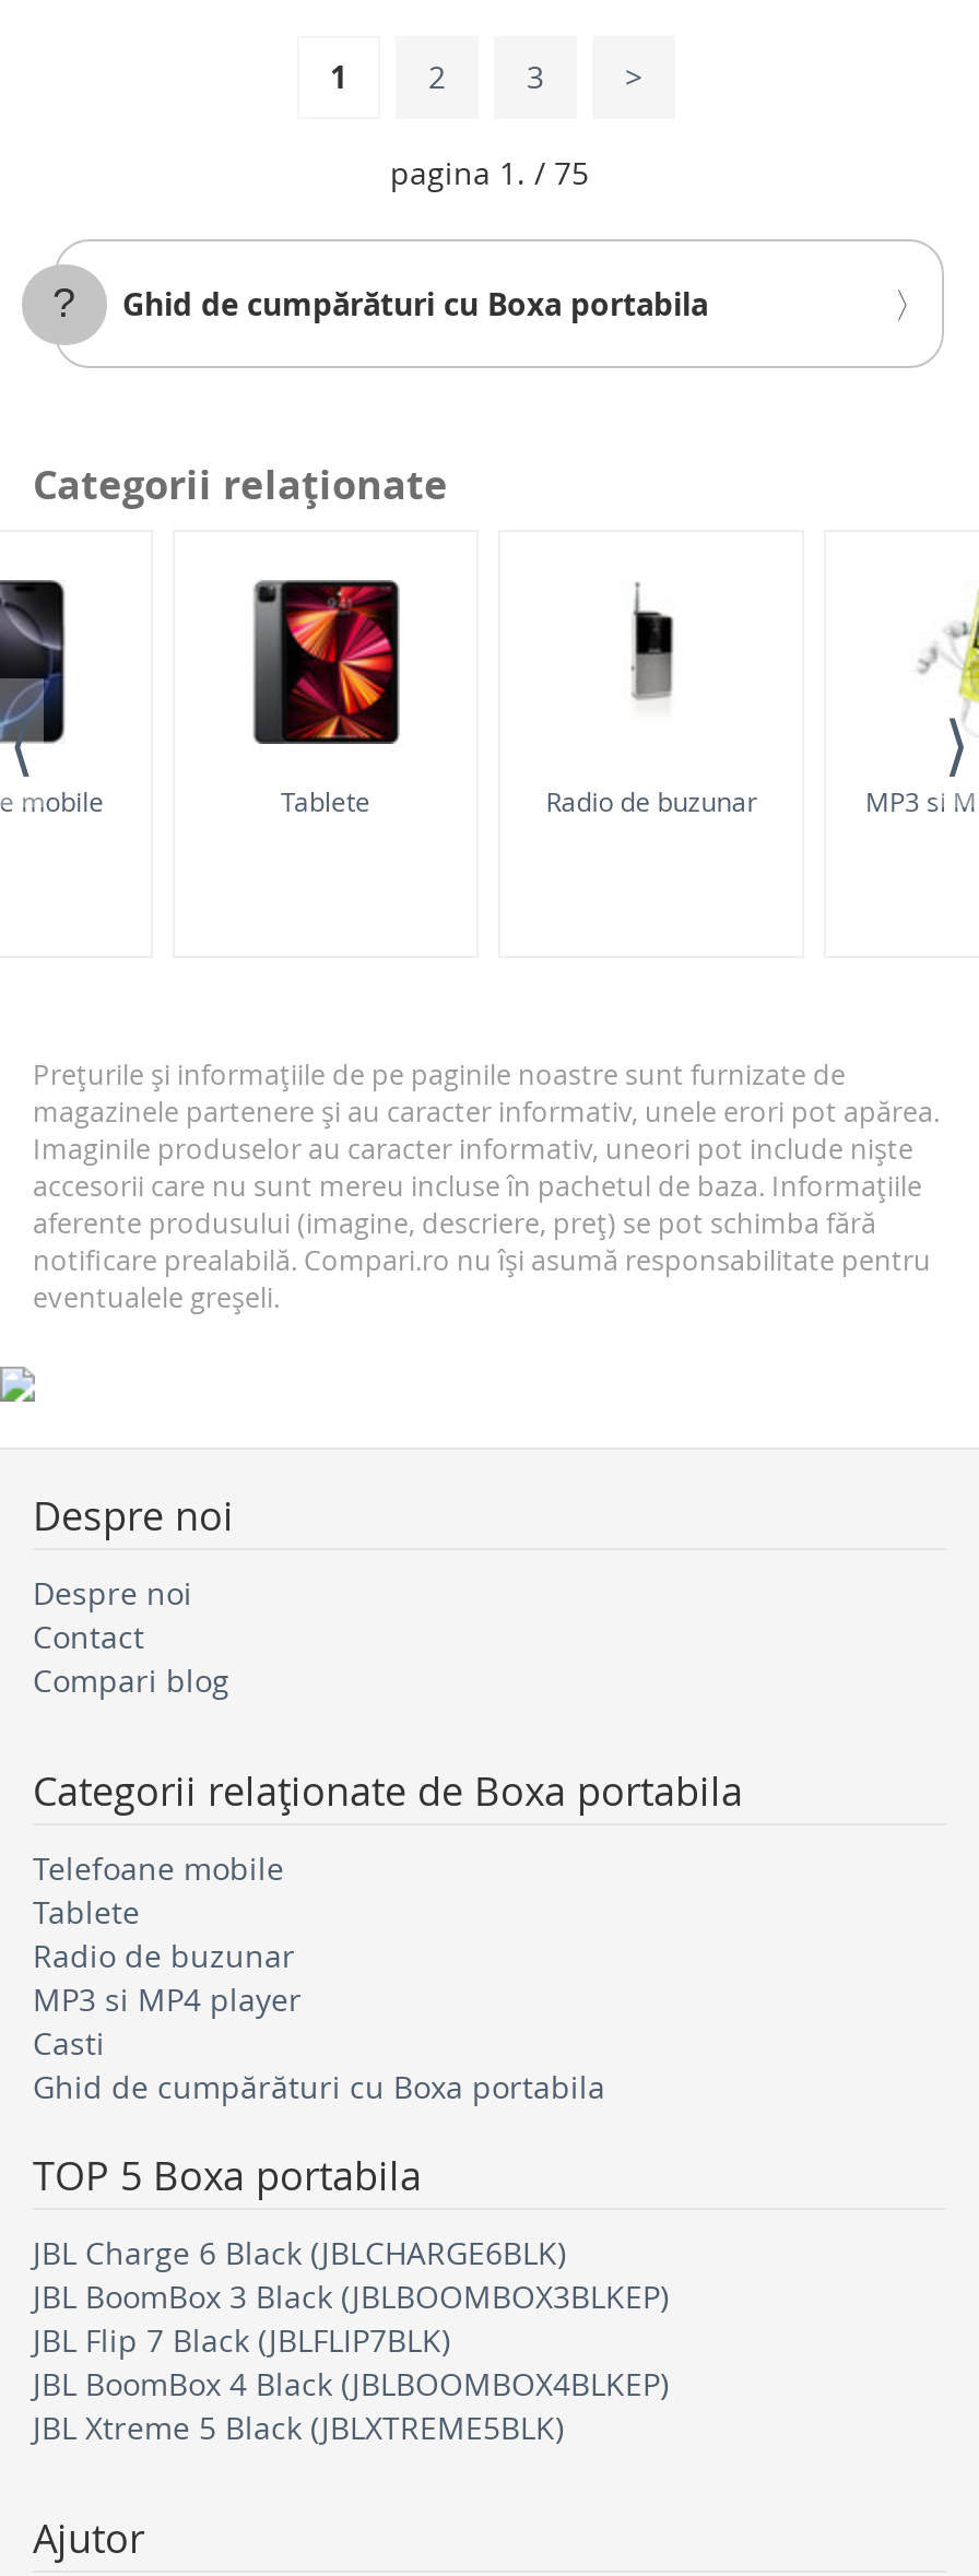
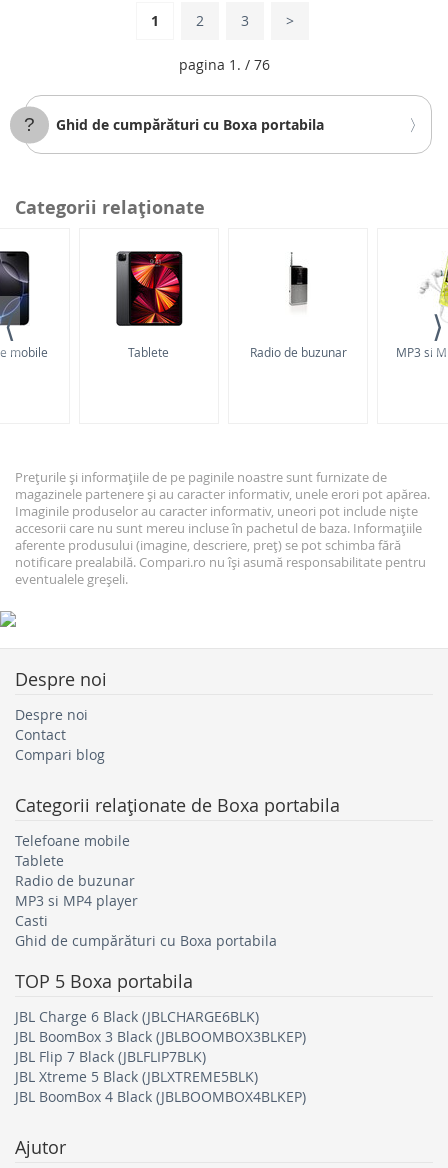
- pagina 1. / 75
+ pagina 1. / 76

moved down: JBL BoomBox 4 Black (JBLBOOMBOX4BLKEP)

moved up: JBL Xtreme 5 Black (JBLXTREME5BLK)
